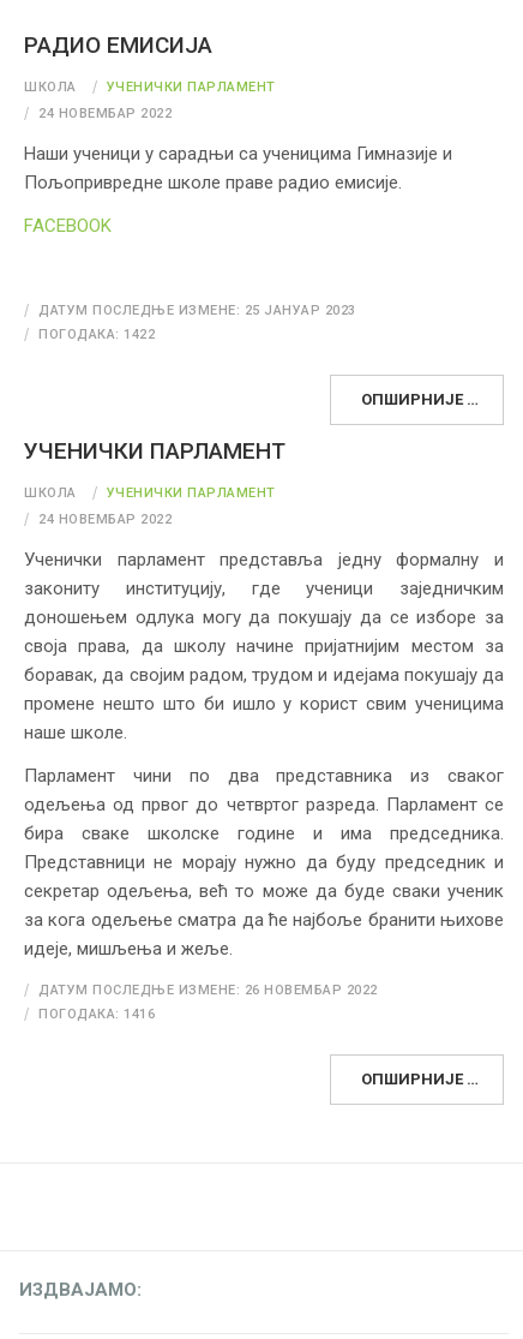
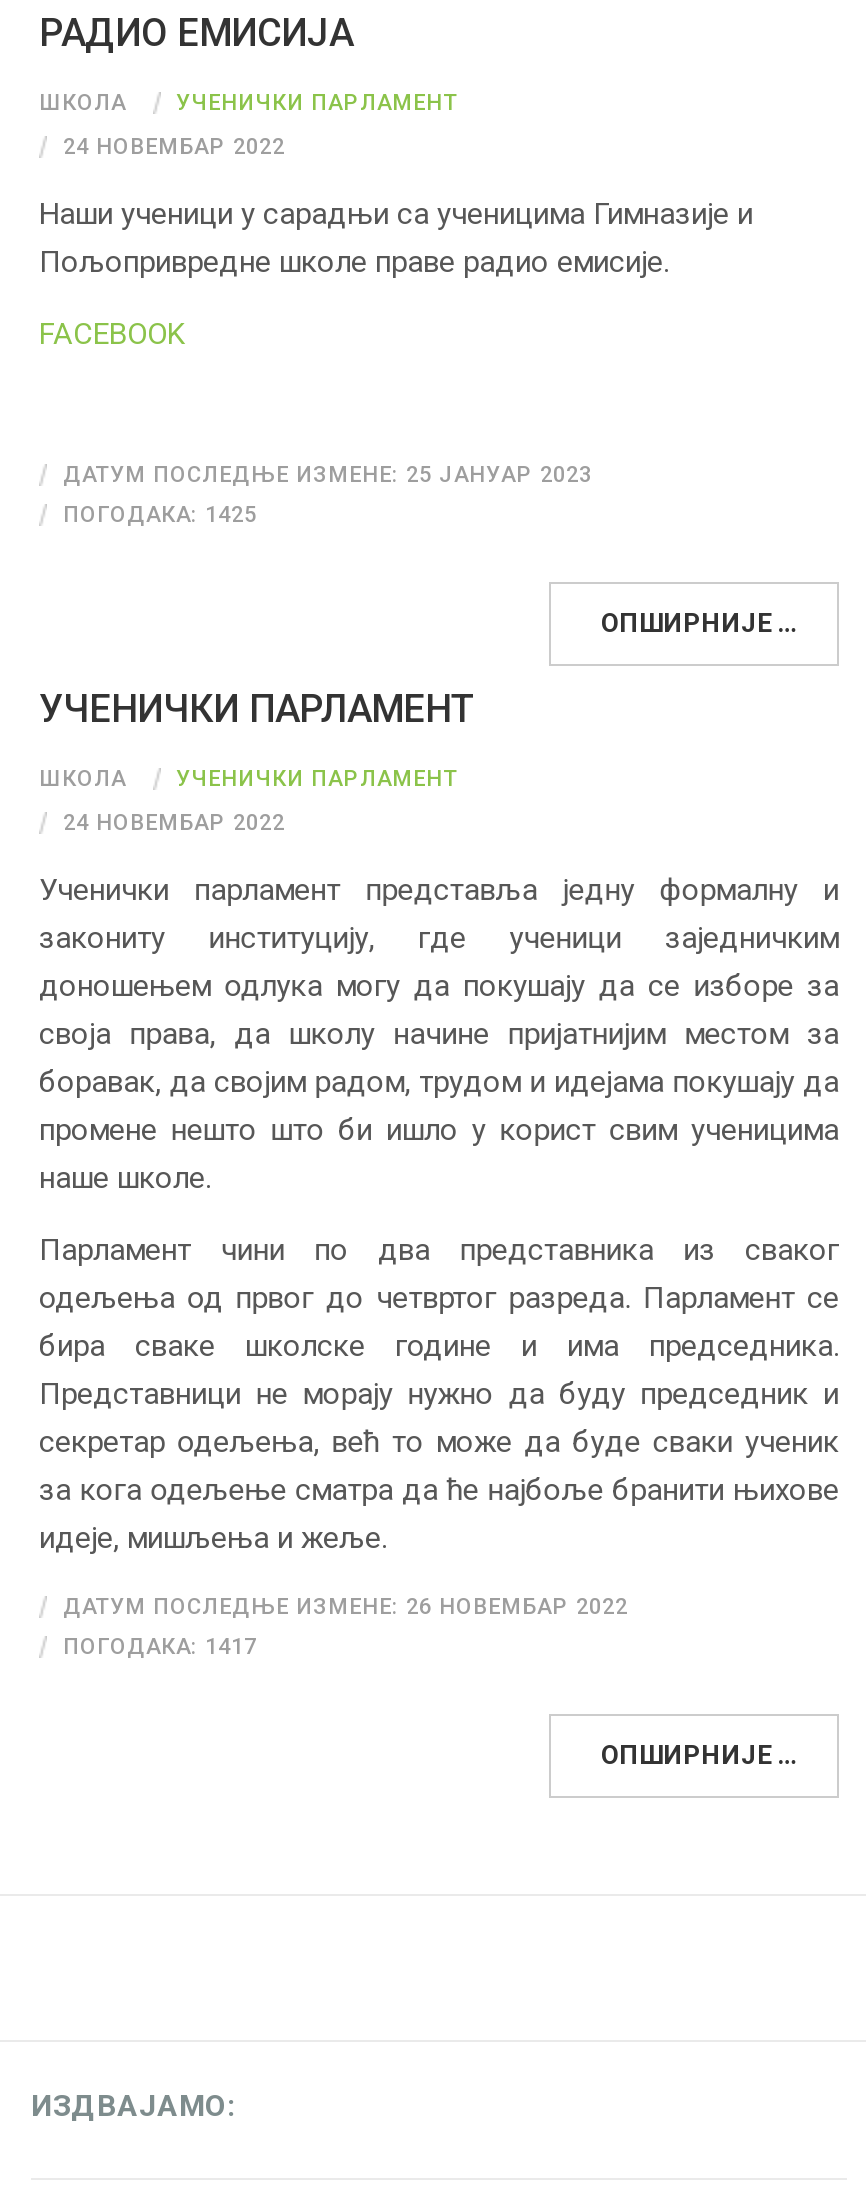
- ПОГОДАКА: 1422
+ ПОГОДАКА: 1425

- ПОГОДАКА: 1416
+ ПОГОДАКА: 1417
